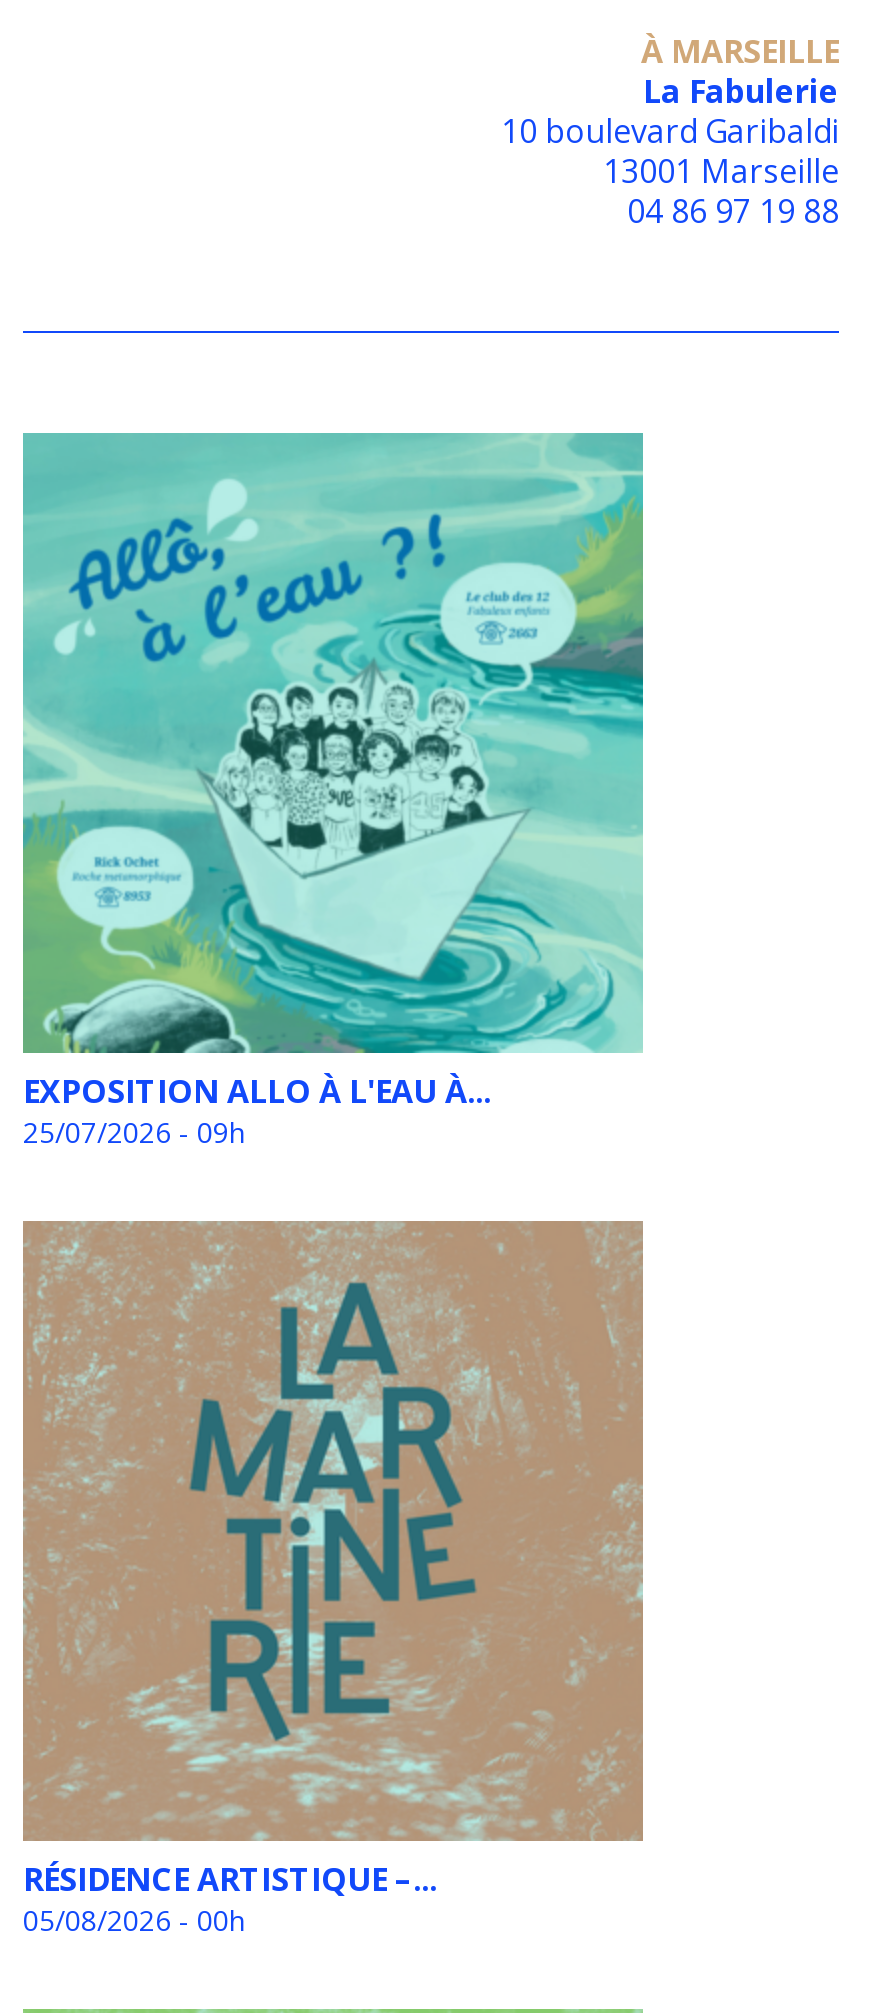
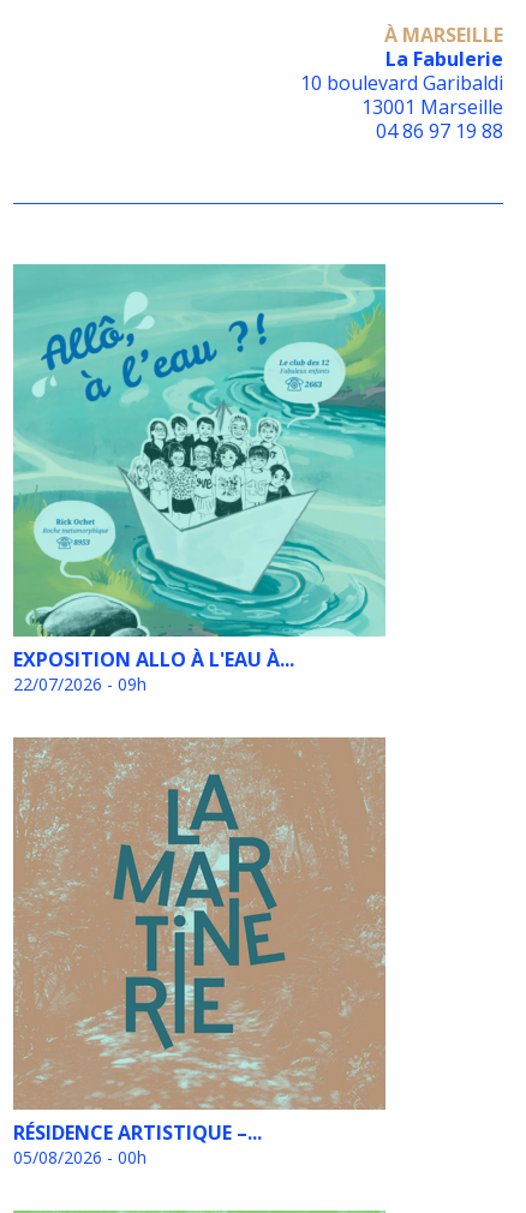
- 25/07/2026 - 09h
+ 22/07/2026 - 09h
